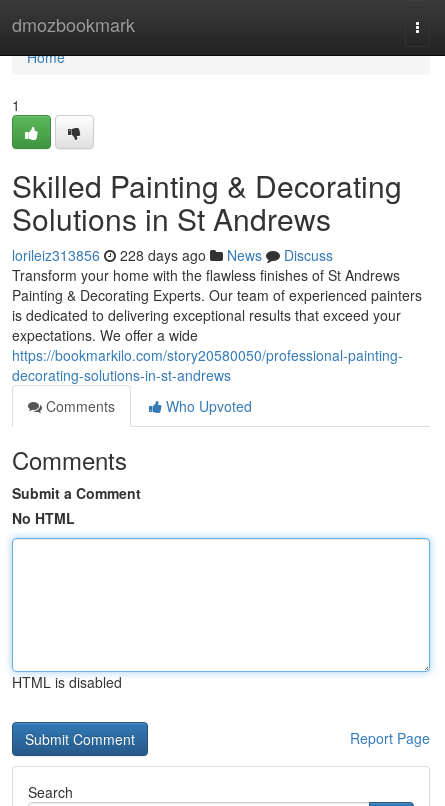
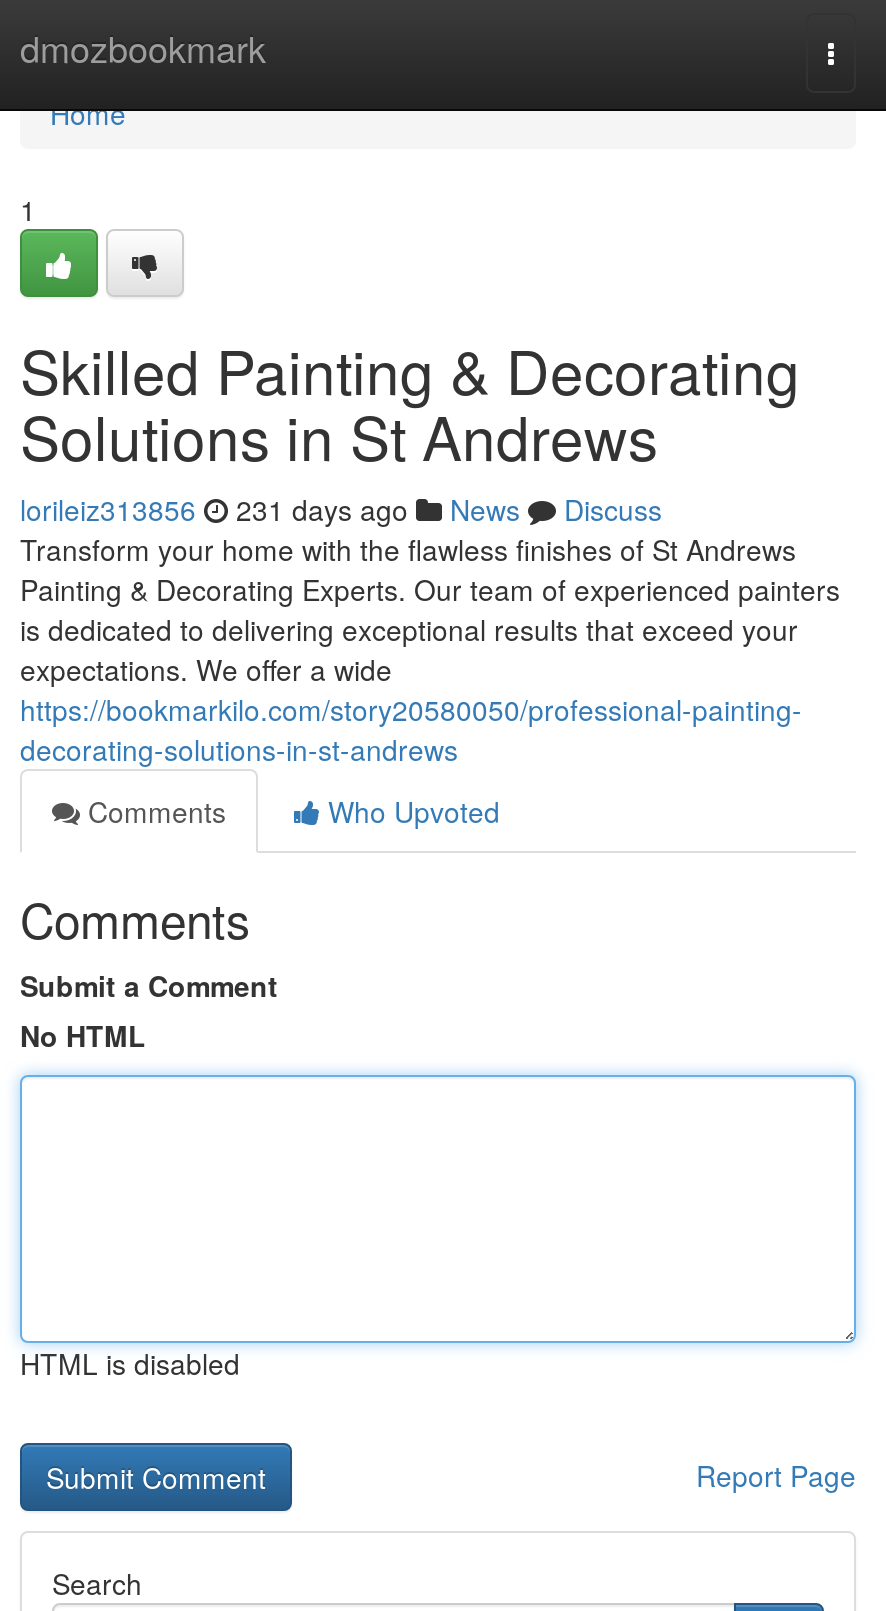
- lorileiz313856 228 days ago News Discuss
+ lorileiz313856 231 days ago News Discuss
